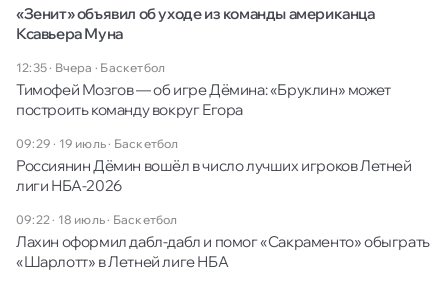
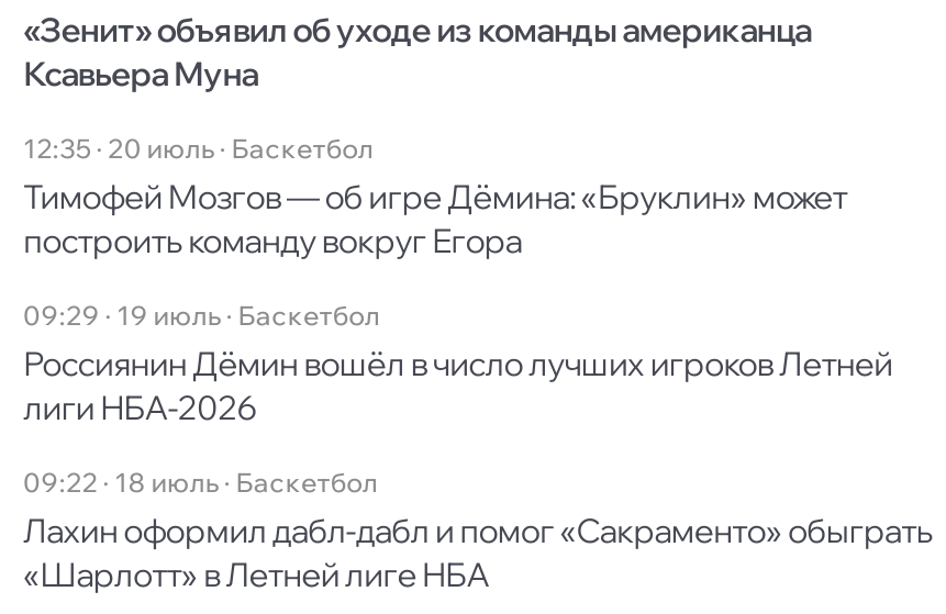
- 12:35 · Вчера · Баскетбол
+ 12:35 · 20 июль · Баскетбол
